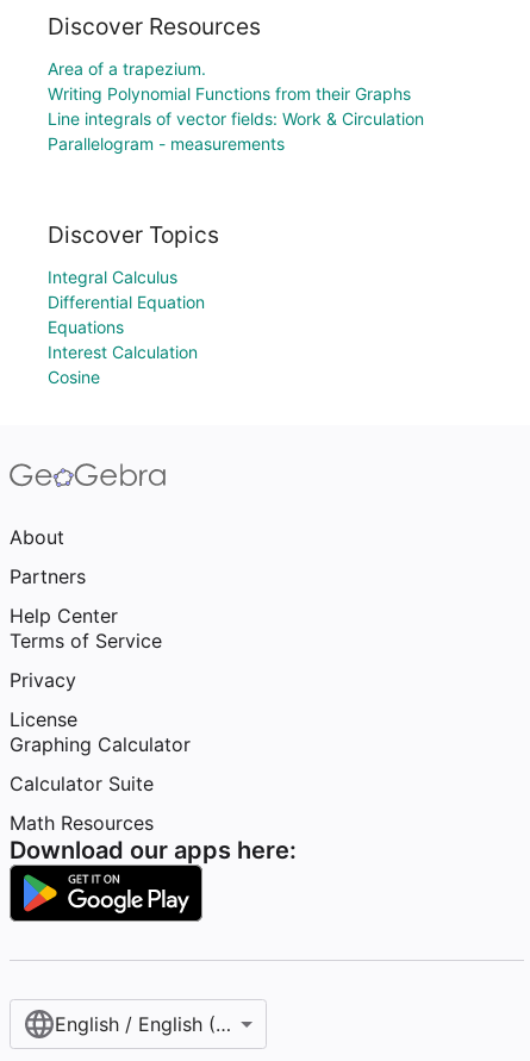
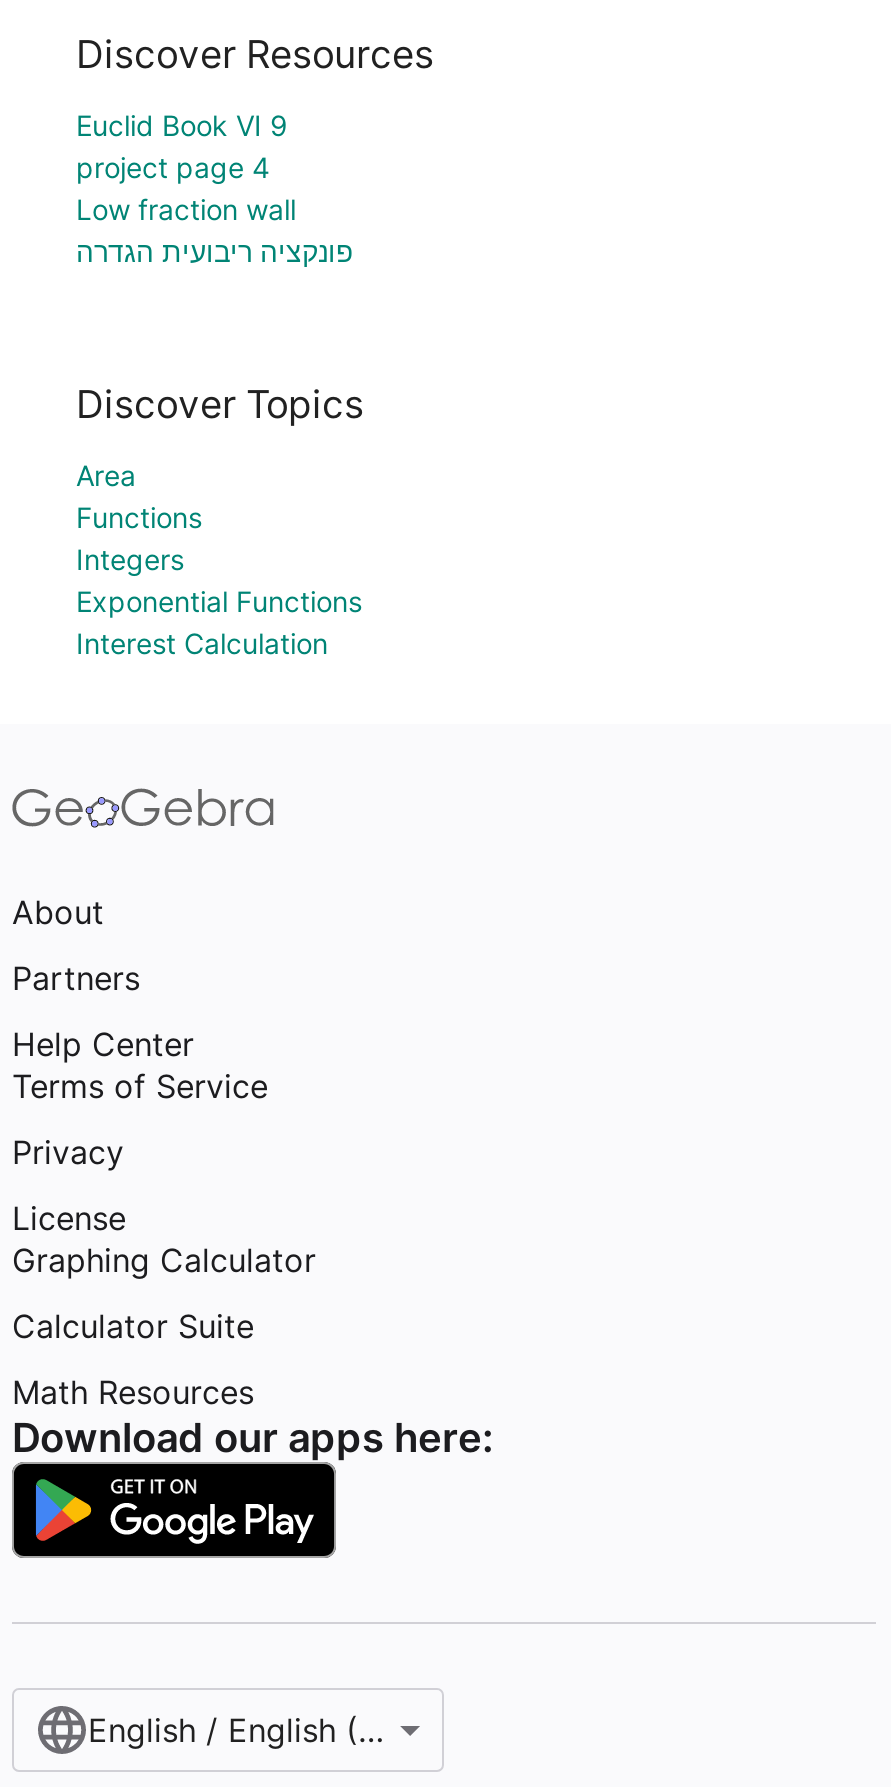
- Area of a trapezium.
- Writing Polynomial Functions from their Graphs
- Line integrals of vector fields: Work & Circulation
- Parallelogram - measurements
+ Euclid Book VI 9
+ project page 4
+ Low fraction wall
+ פונקציה ריבועית הגדרה

- Integral Calculus
- Differential Equation
- Equations
+ Area
+ Functions
+ Integers
+ Exponential Functions

moved down: Interest Calculation

- Cosine
